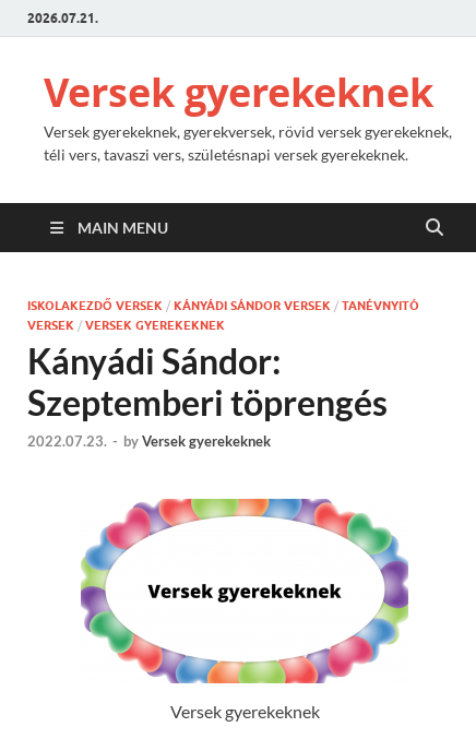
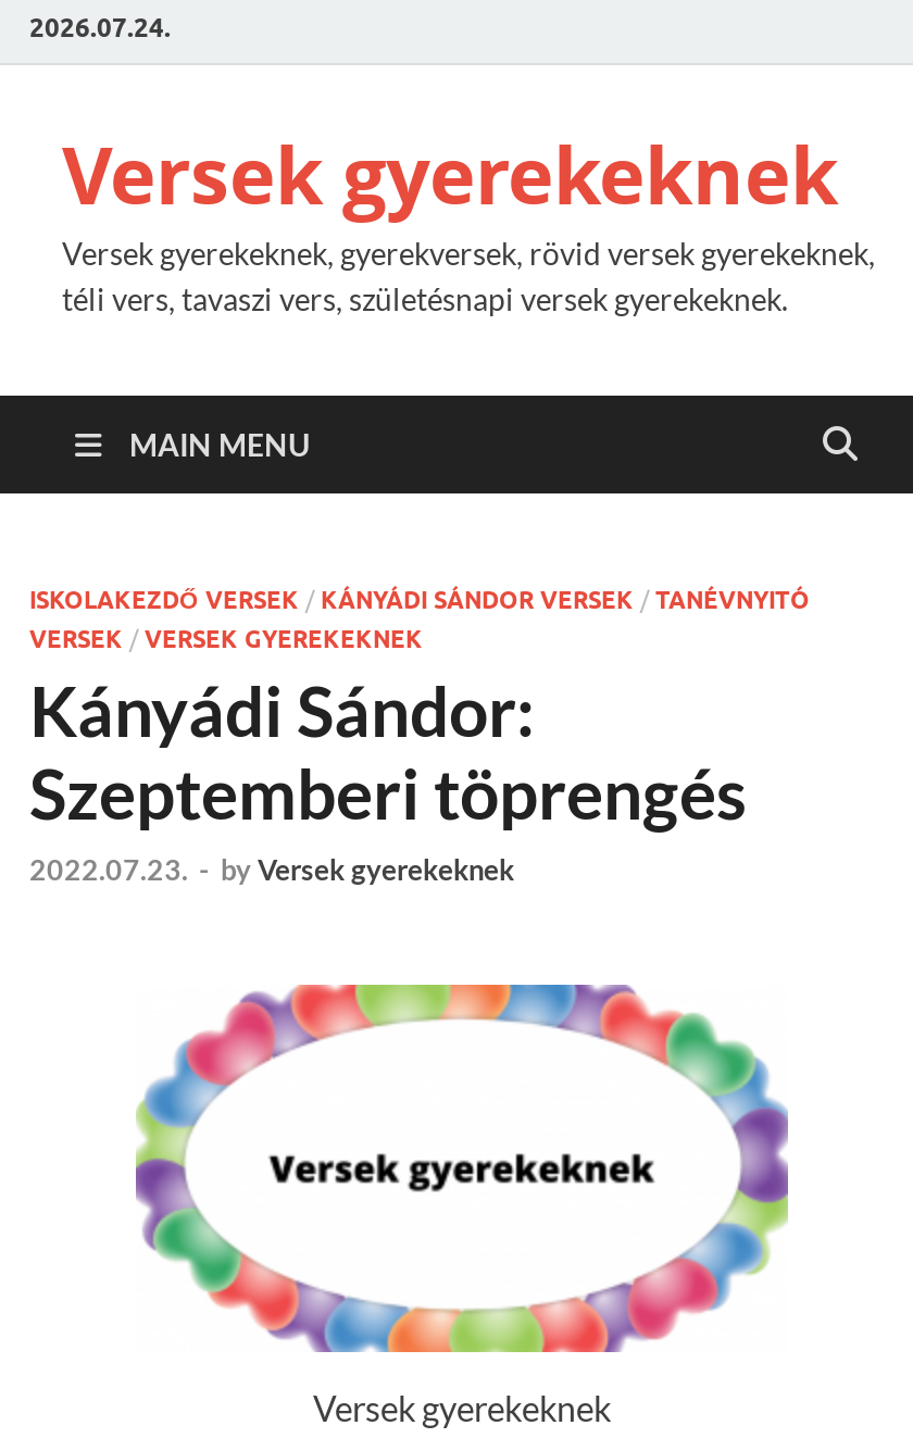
- 2026.07.21.
+ 2026.07.24.
